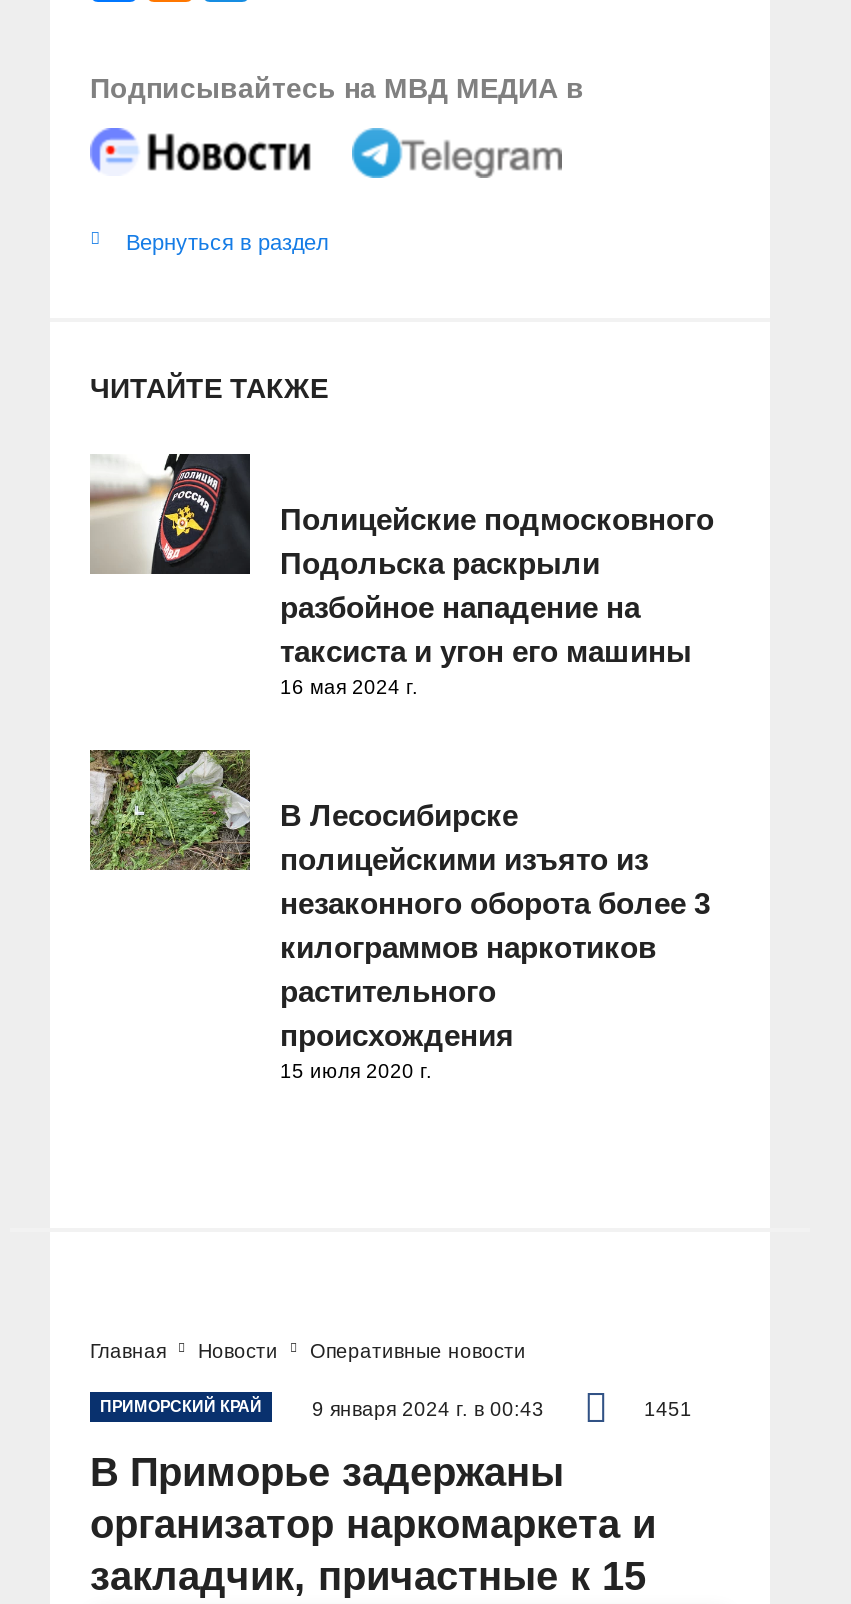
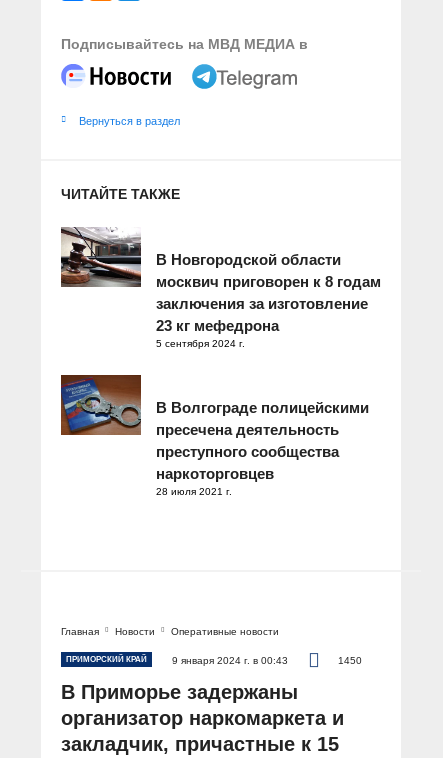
- [image]
- Полицейские подмосковного
- Подольска раскрыли
- разбойное нападение на
- таксиста и угон его машины
- 16 мая 2024 г.
+ [image]
+ В Новгородской области
+ москвич приговорен к 8 годам
+ заключения за изготовление
+ 23 кг мефедрона
+ 5 сентября 2024 г.

- [image]
- В Лесосибирске
- полицейскими изъято из
- незаконного оборота более 3
- килограммов наркотиков
- растительного
- происхождения
- 15 июля 2020 г.
+ [image]
+ В Волгограде полицейскими
+ пресечена деятельность
+ преступного сообщества
+ наркоторговцев
+ 28 июля 2021 г.

- 1451
+ 1450
